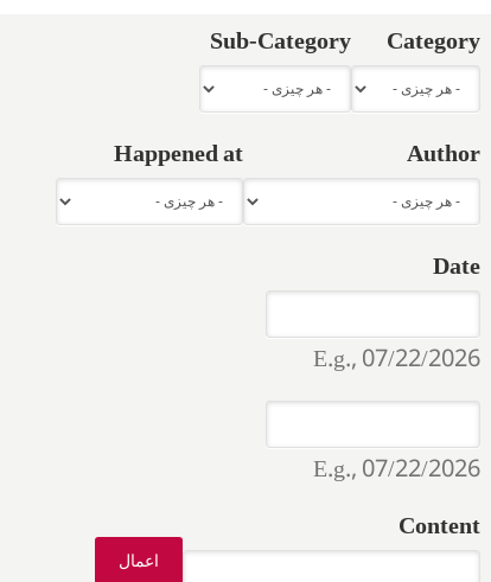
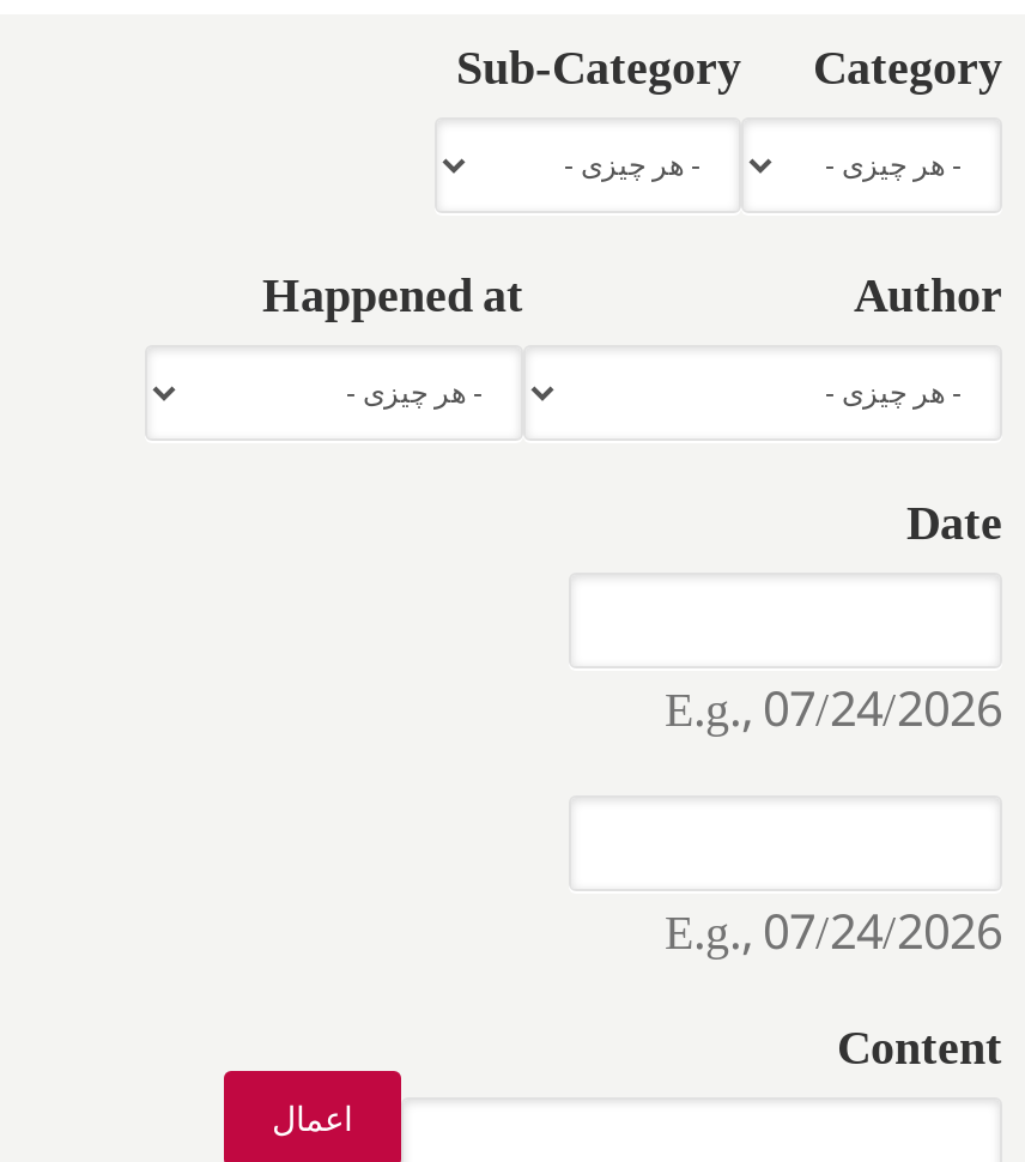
- E.g., 07/22/2026
+ E.g., 07/24/2026

- E.g., 07/22/2026
+ E.g., 07/24/2026
